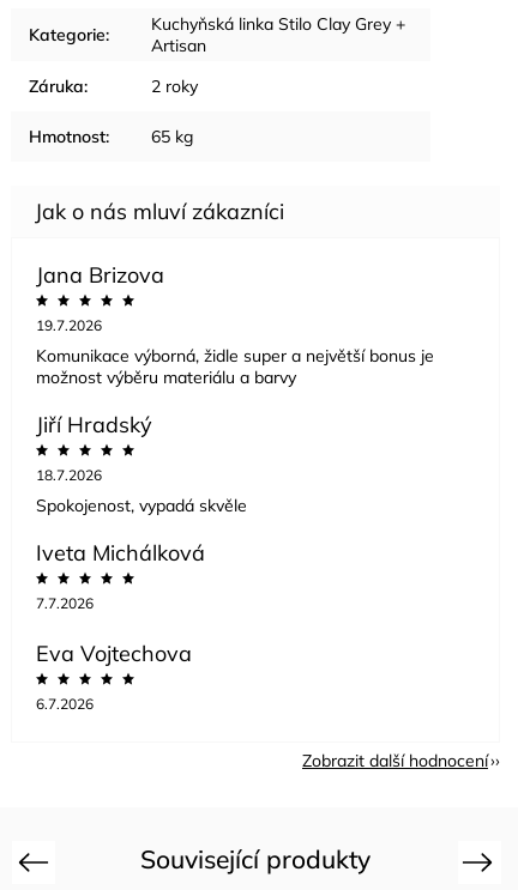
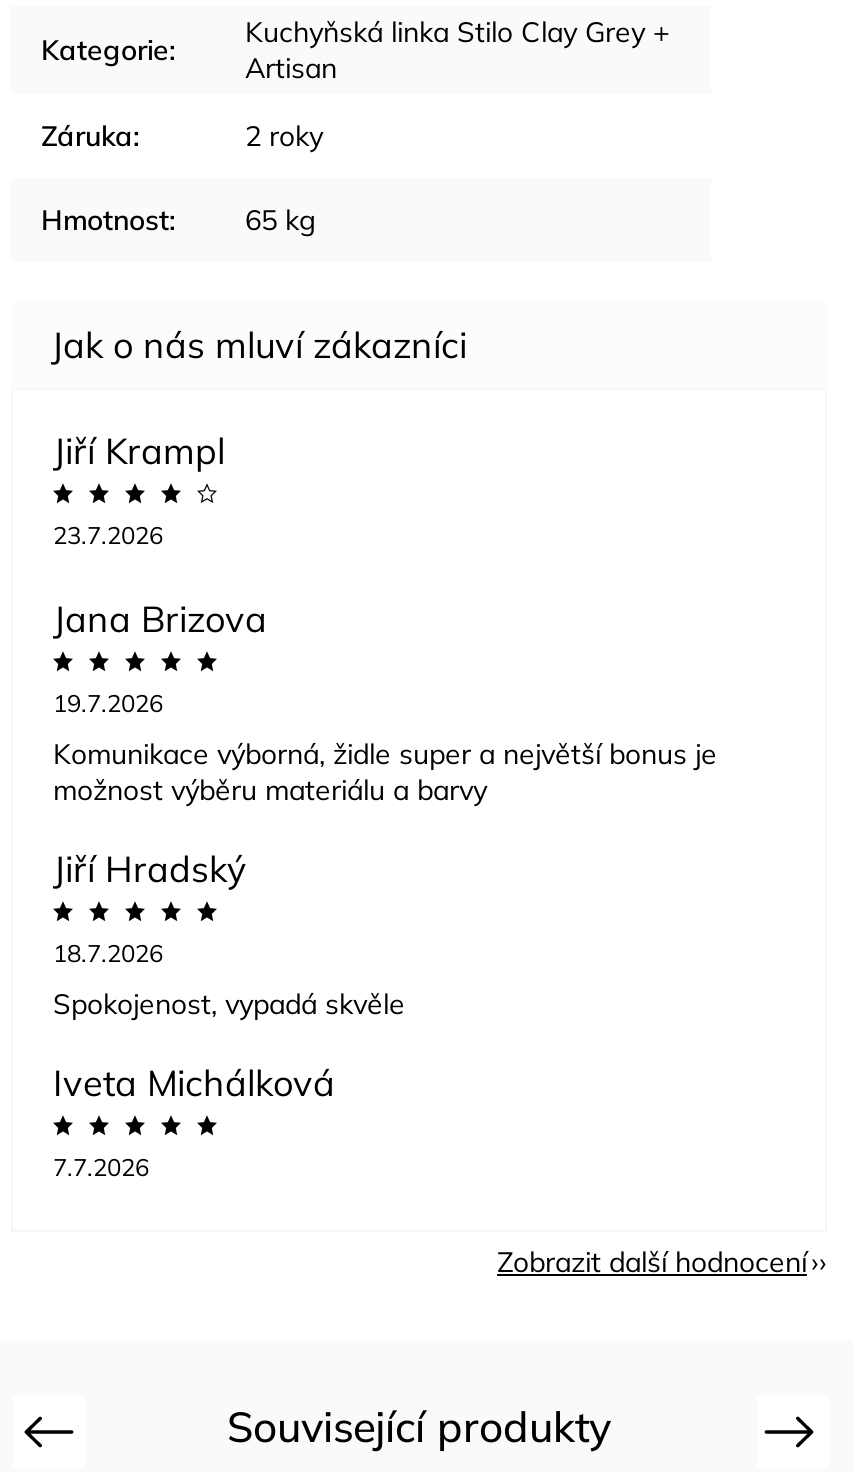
+ Jiří Krampl
+ 23.7.2026

moved down: Jana Brizova | 19.7.2026 | Komunikace výborná, židle super a největší bonus je | ... | Iveta Michálková | 7.7.2026

- Eva Vojtechova
- 6.7.2026
